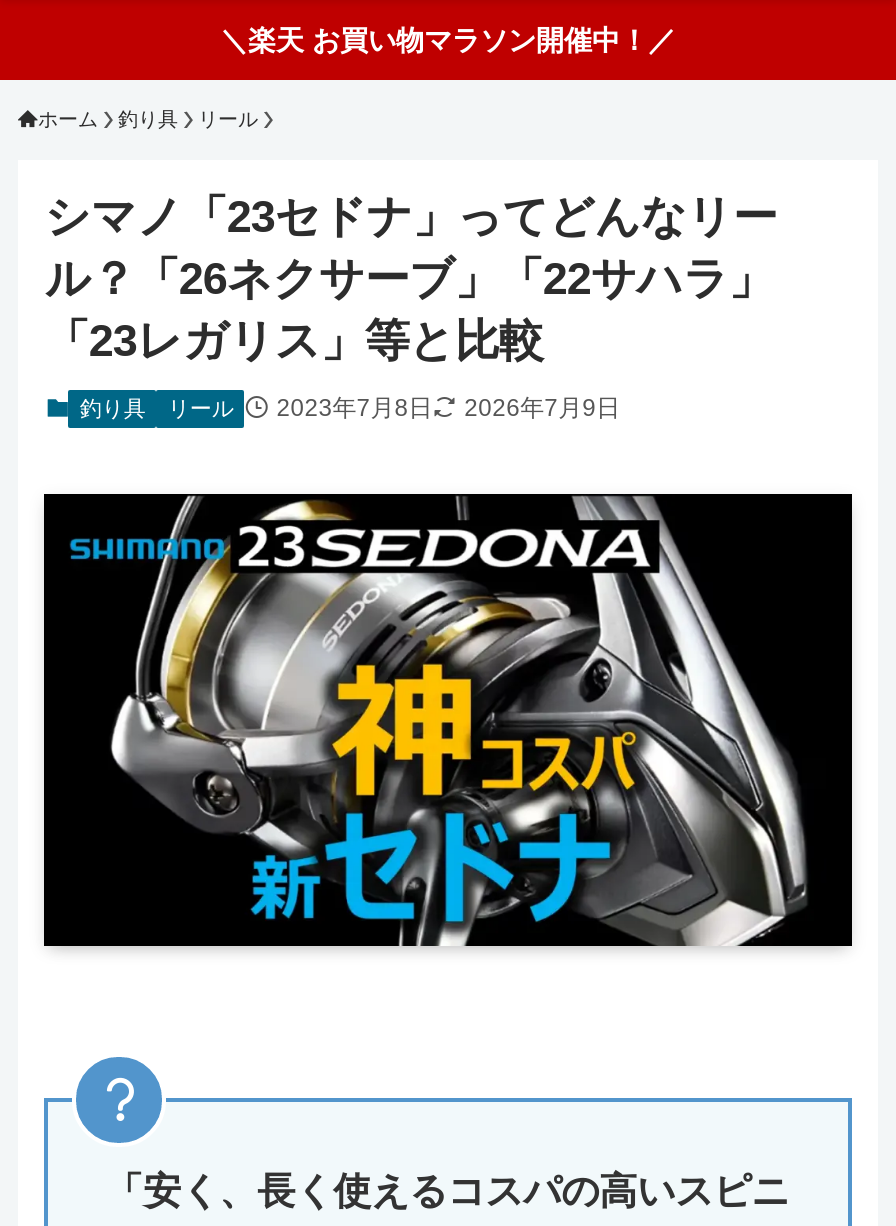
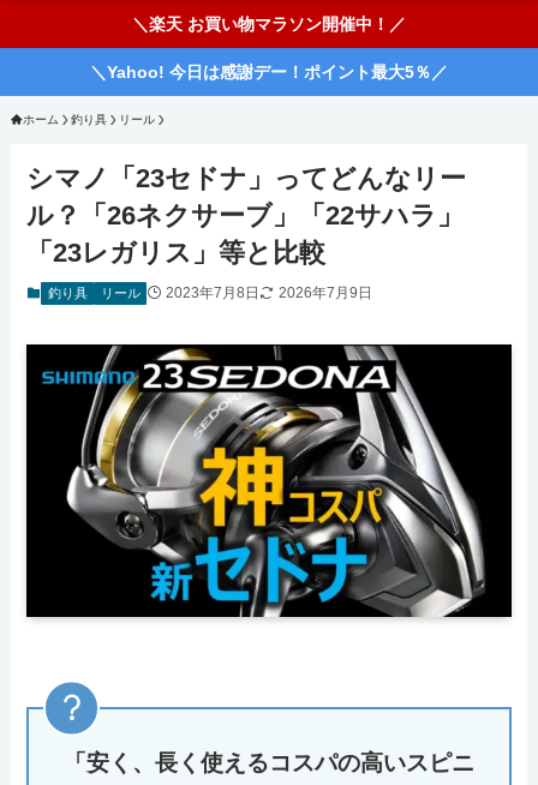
+ ＼Yahoo! 今日は感謝デー！ポイント最大5％／
